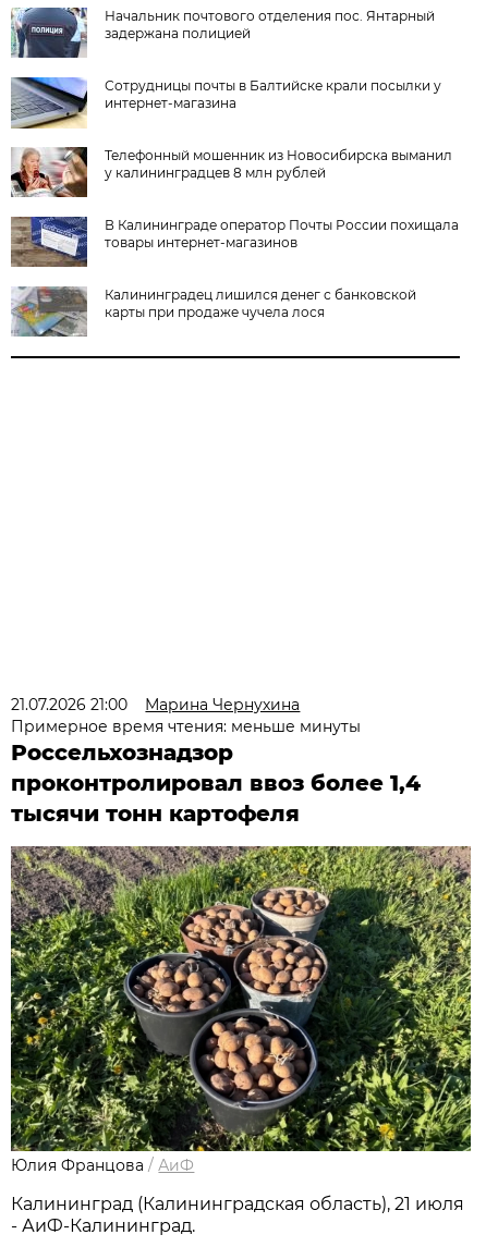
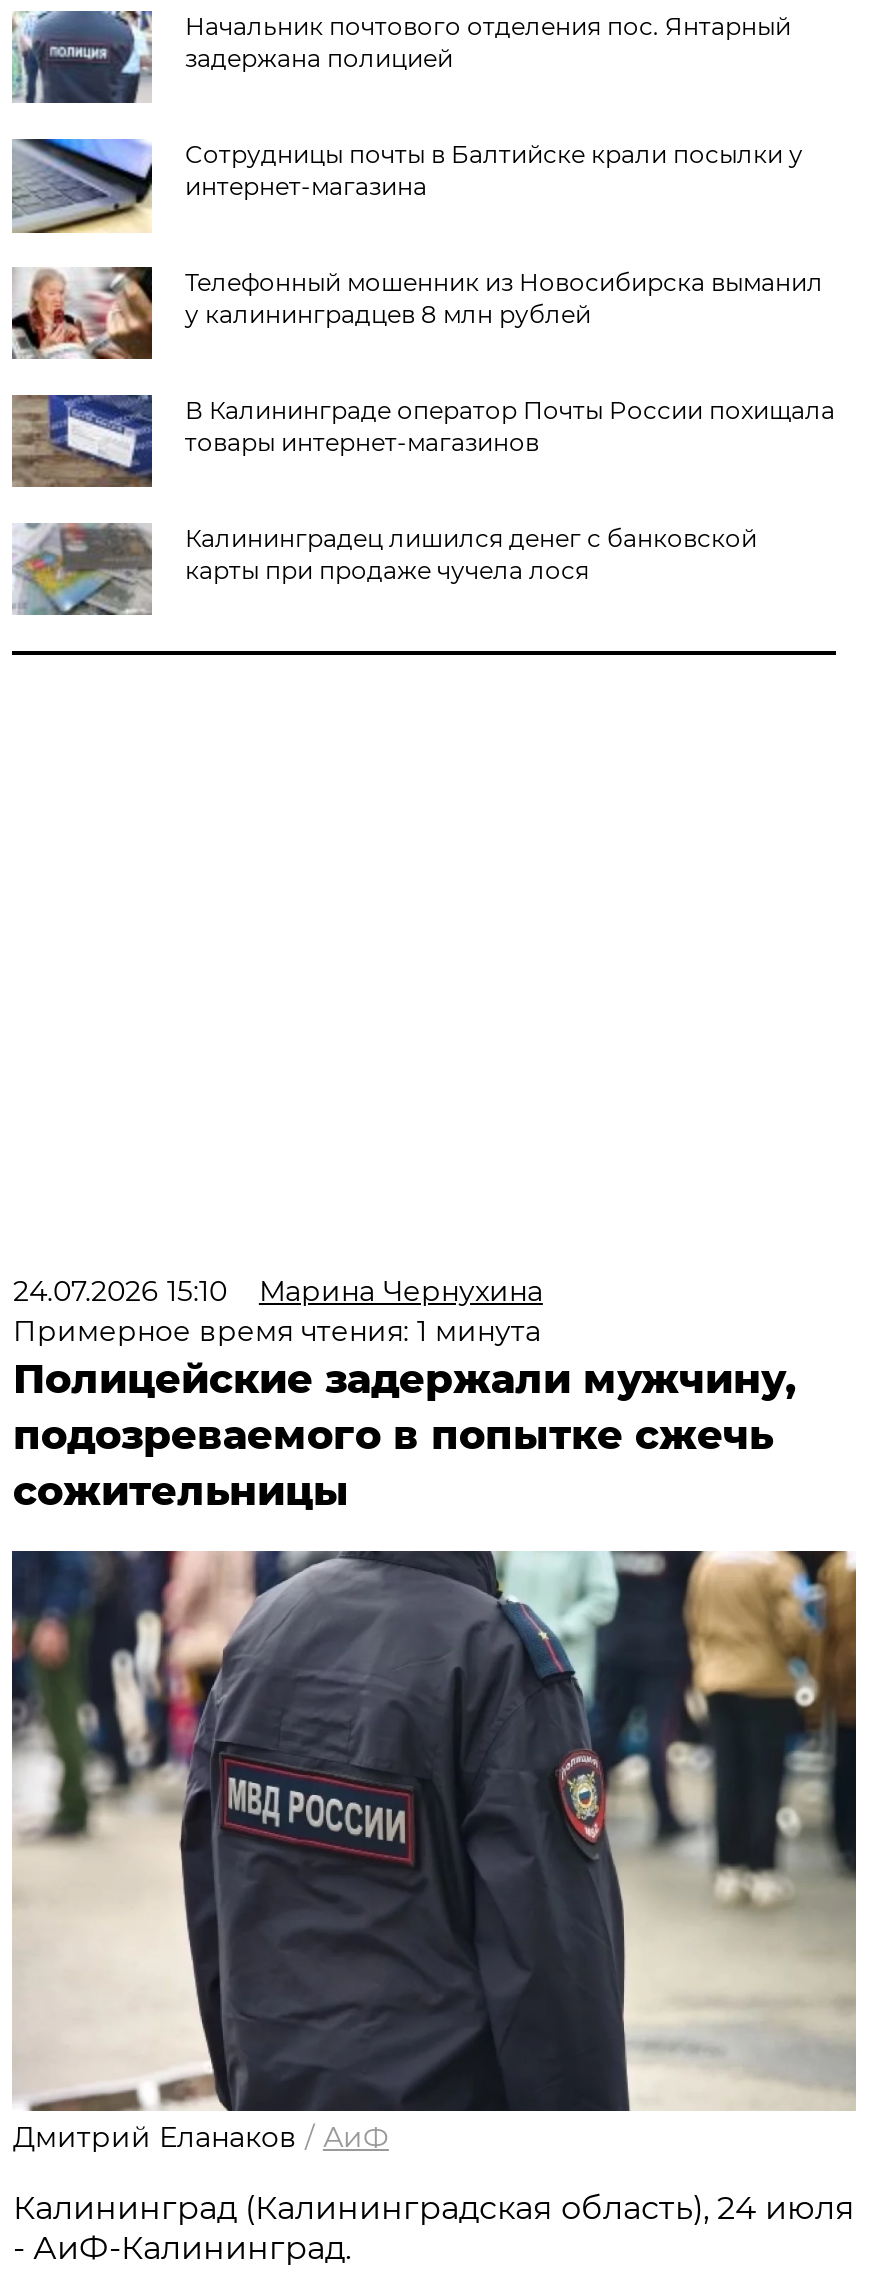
- 21.07.2026 21:00 Марина Чернухина
+ 24.07.2026 15:10 Марина Чернухина

- Примерное время чтения: меньше минуты
- Россельхознадзор
- проконтролировал ввоз более 1,4
- тысячи тонн картофеля
+ Примерное время чтения: 1 минута
+ Полицейские задержали мужчину,
+ подозреваемого в попытке сжечь
+ сожительницы

- [image]
- Юлия Францова / АиФ
+ [image]
+ Дмитрий Еланаков / АиФ

- Калининград (Калининградская область), 21 июля
+ Калининград (Калининградская область), 24 июля
